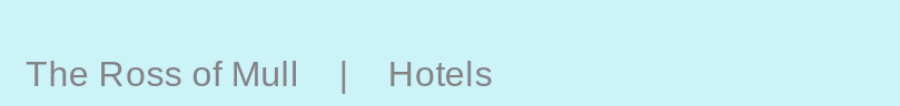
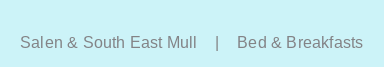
- The Ross of Mull
+ Salen & South East Mull

- Hotels
+ Bed & Breakfasts
